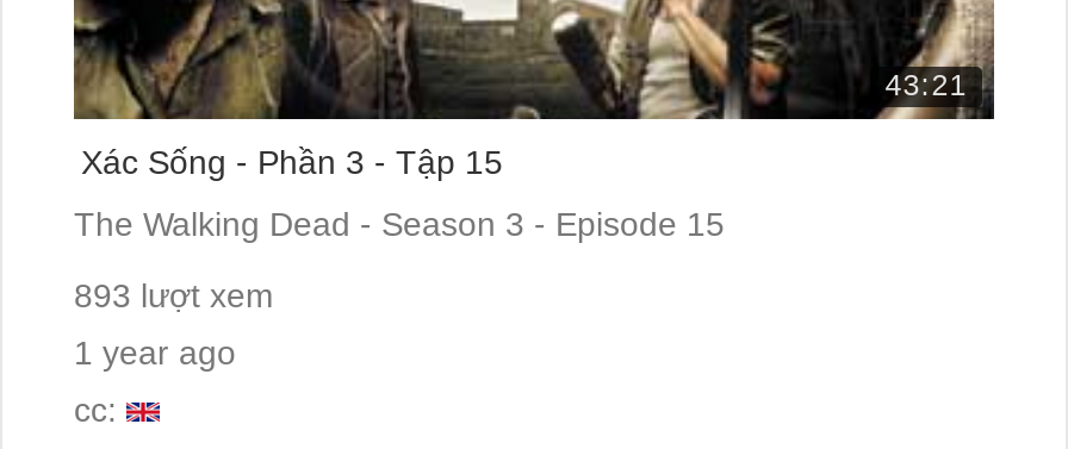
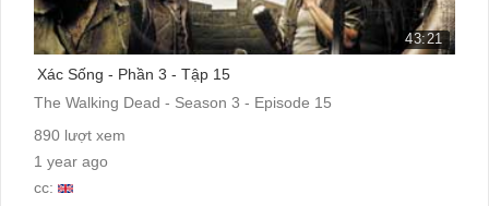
- 893 lượt xem
+ 890 lượt xem
